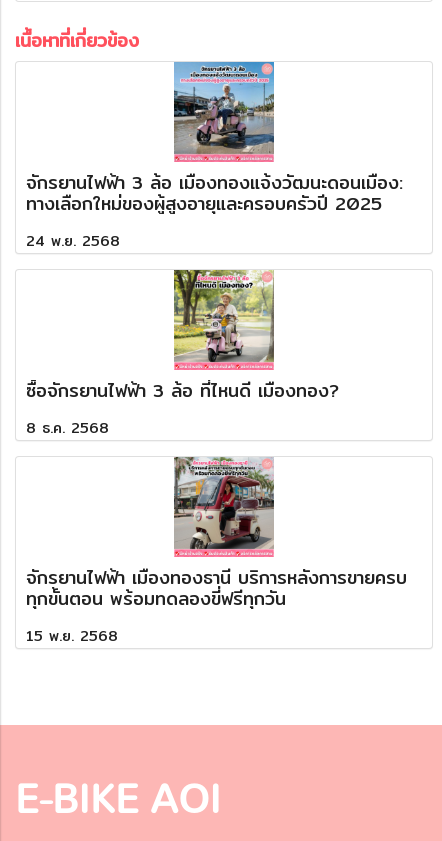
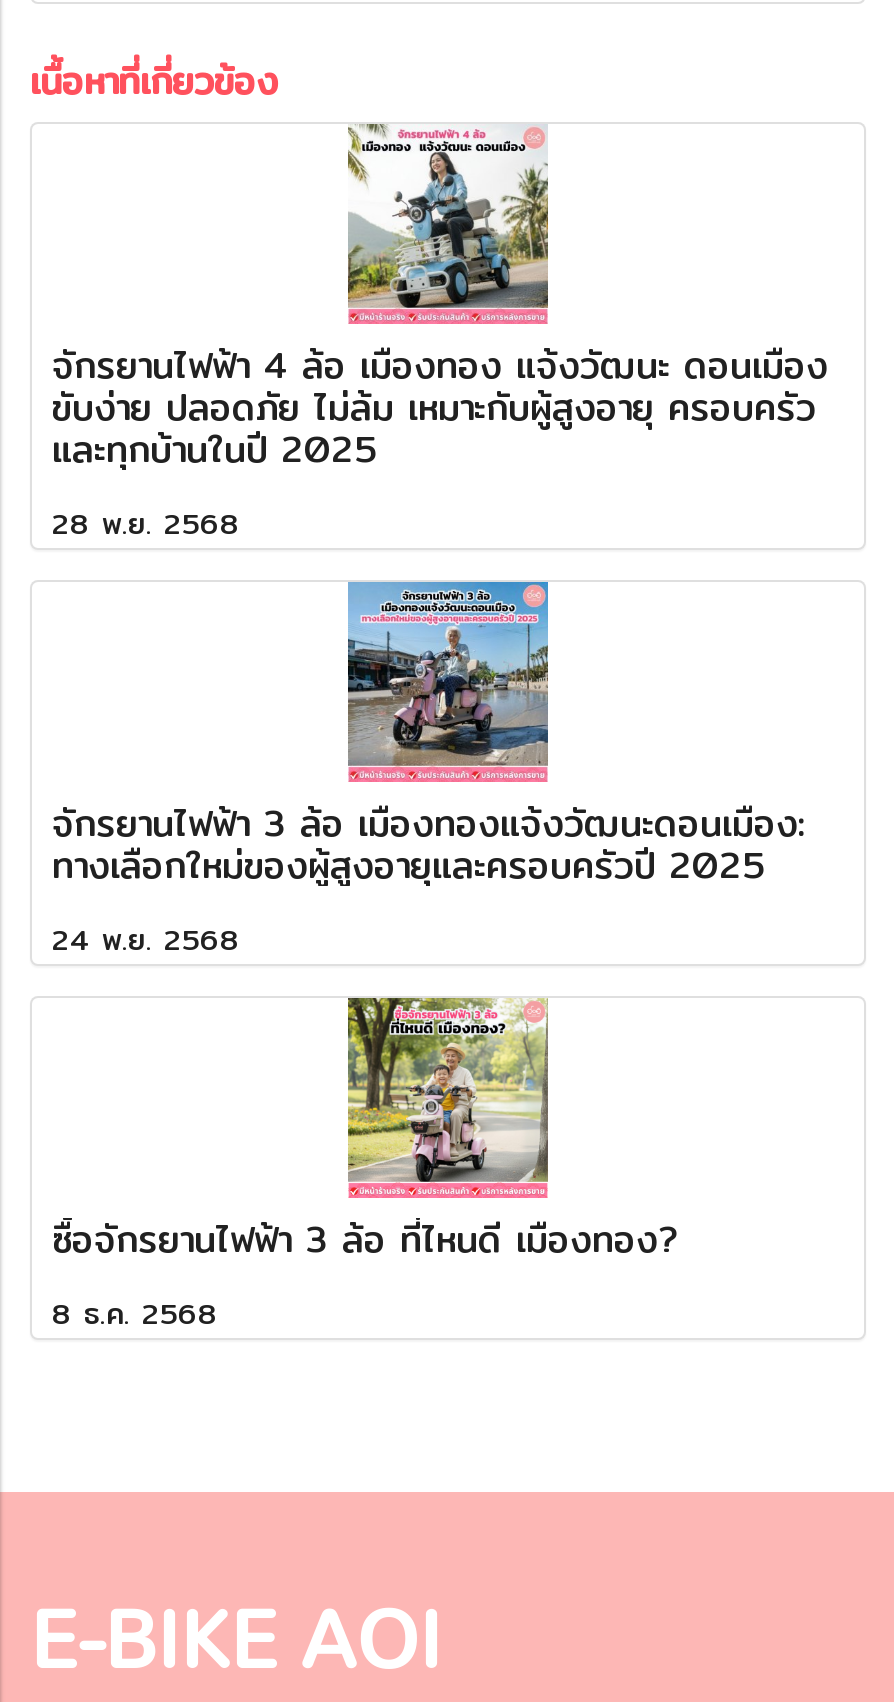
+ [image]
+ จักรยานไฟฟ้า 4 ล้อ เมืองทอง แจ้งวัฒนะ ดอนเมือง
+ ขับง่าย ปลอดภัย ไม่ล้ม เหมาะกับผู้สูงอายุ ครอบครัว
+ และทุกบ้านในปี 2025
+ 28 พ.ย. 2568

moved down: [image] | จักรยานไฟฟ้า 3 ล้อ เมืองทองแจ้งวัฒนะดอนเมือง: | ทางเลือกใหม่ของผู้สูงอายุและครอบครัวปี 2025 | 24 พ.ย. 2568 | ซื้อจักรยานไฟฟ้า 3 ล้อ ที่ไหนดี เมืองทอง? | 8 ธ.ค. 2568

- [image]
- จักรยานไฟฟ้า เมืองทองธานี บริการหลังการขายครบ
- ทุกขั้นตอน พร้อมทดลองขี่ฟรีทุกวัน
- 15 พ.ย. 2568
